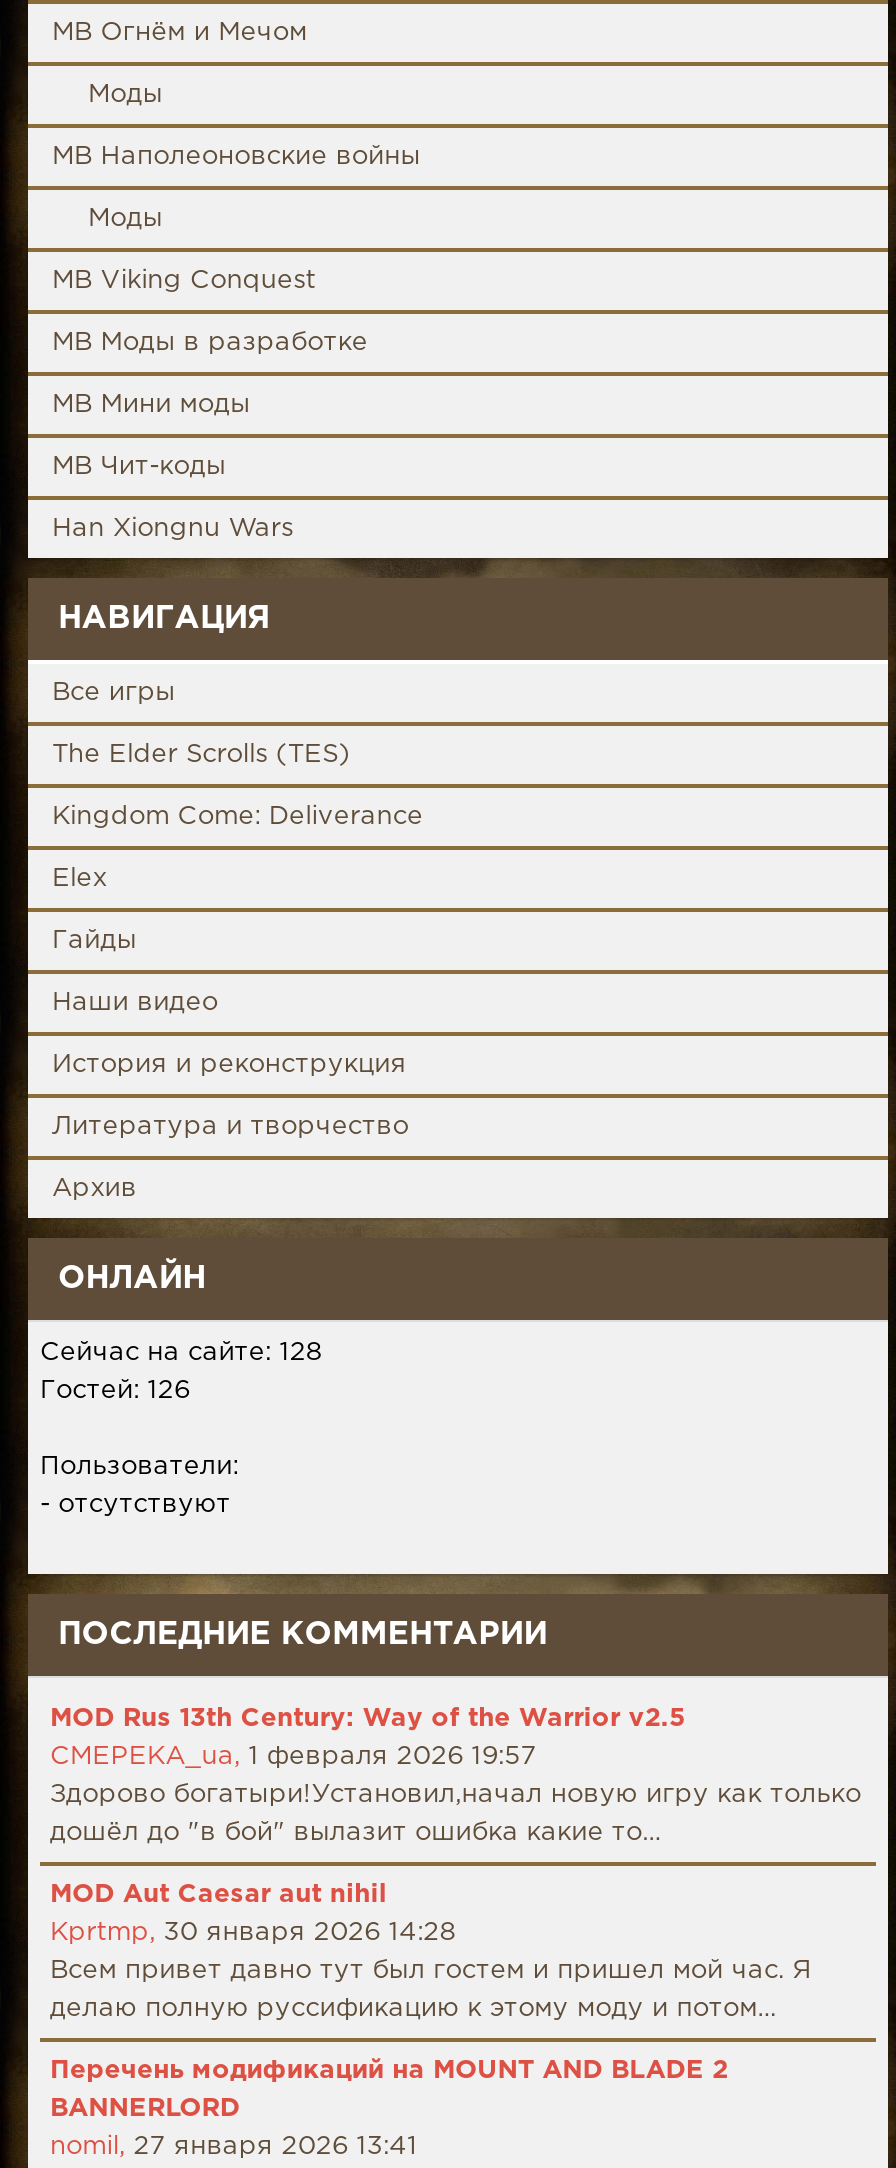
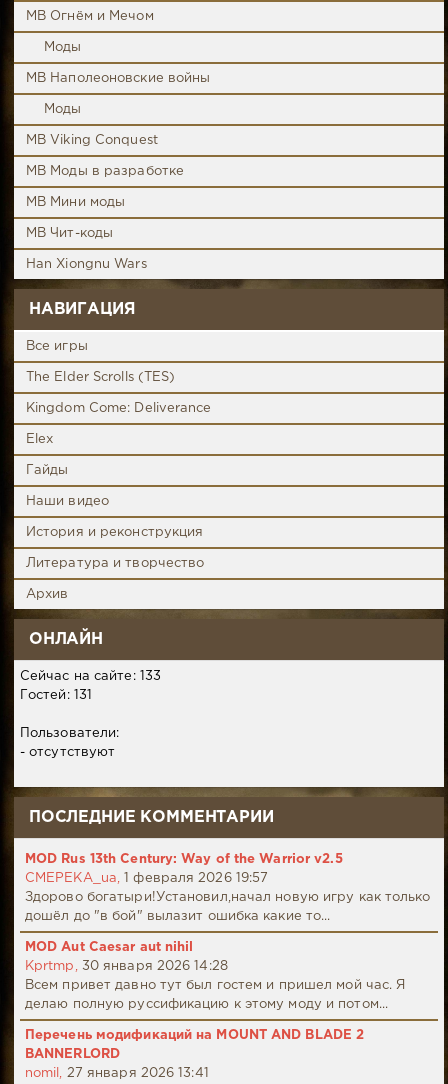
- Сейчас на сайте: 128
+ Сейчас на сайте: 133

- Гостей: 126
+ Гостей: 131
